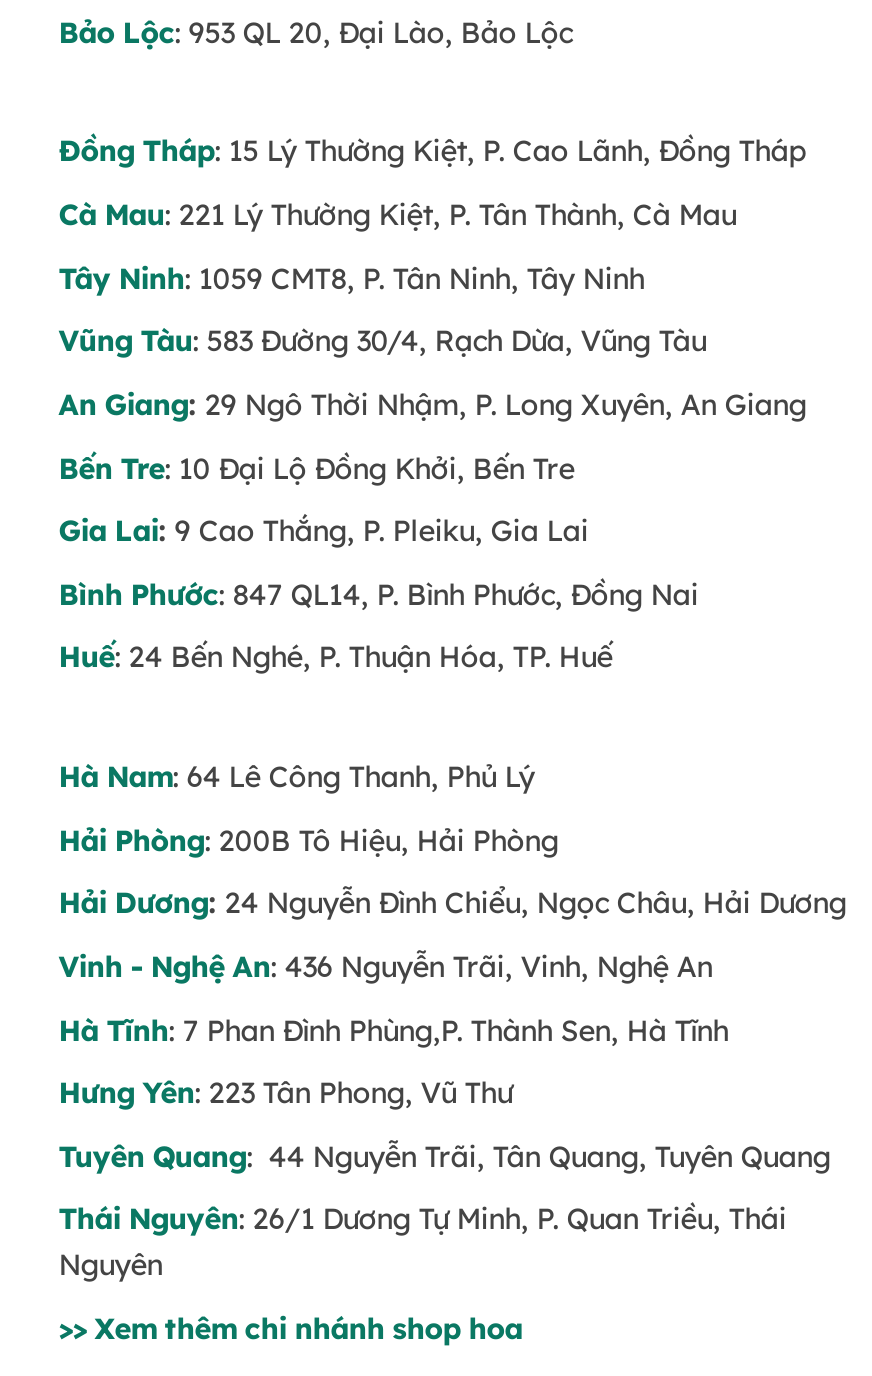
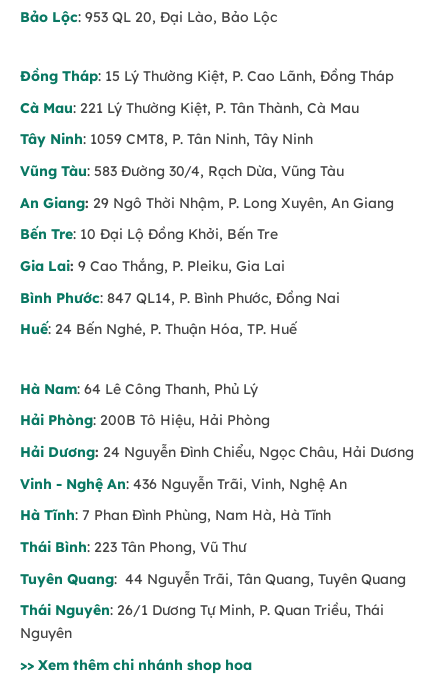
- Hà Tĩnh: 7 Phan Đình Phùng,P. Thành Sen, Hà Tĩnh
+ Hà Tĩnh: 7 Phan Đình Phùng, Nam Hà, Hà Tĩnh

- Hưng Yên: 223 Tân Phong, Vũ Thư
+ Thái Bình: 223 Tân Phong, Vũ Thư
